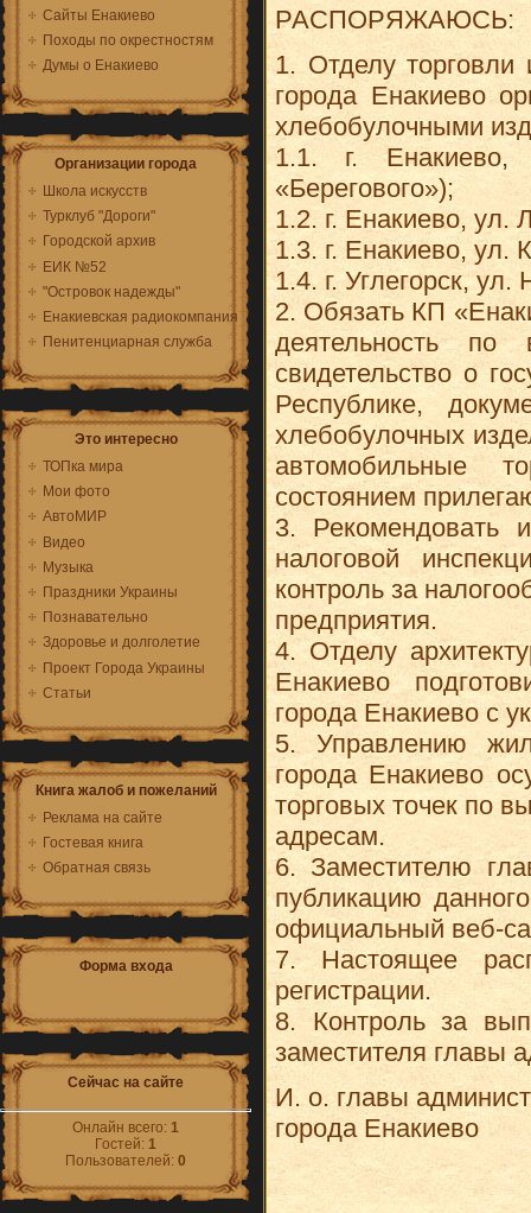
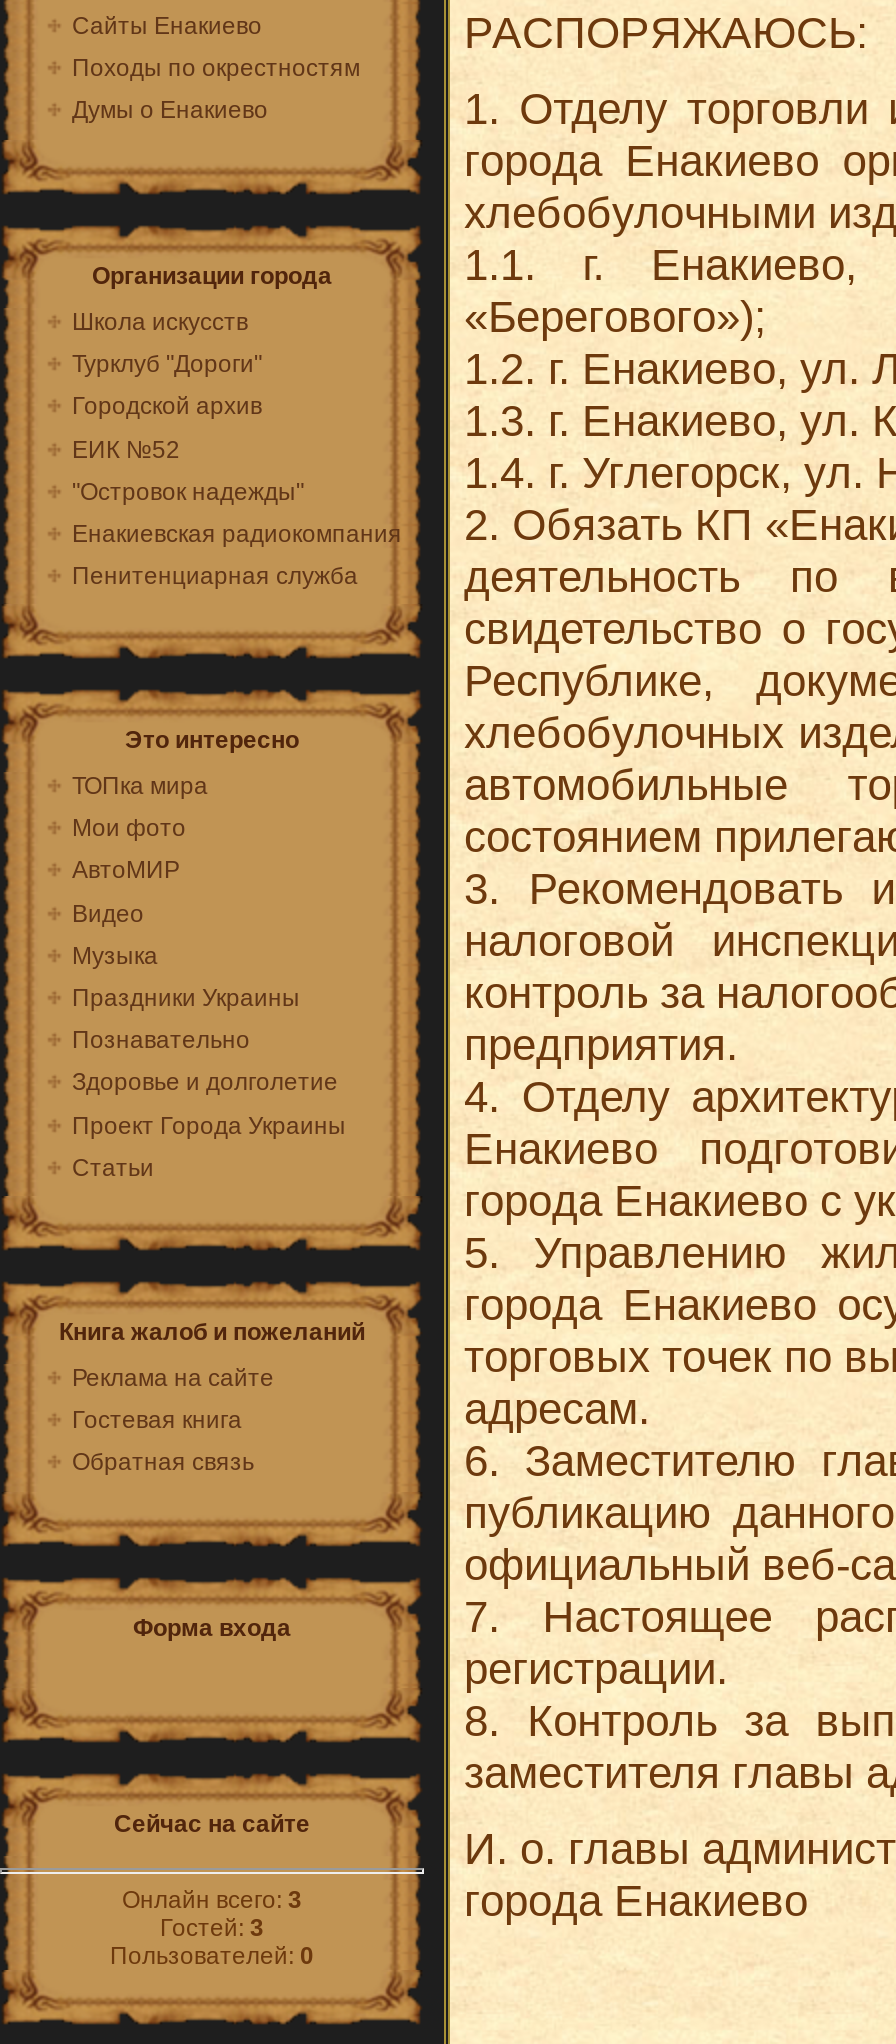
- Онлайн всего: 1
+ Онлайн всего: 3

- Гостей: 1
+ Гостей: 3
